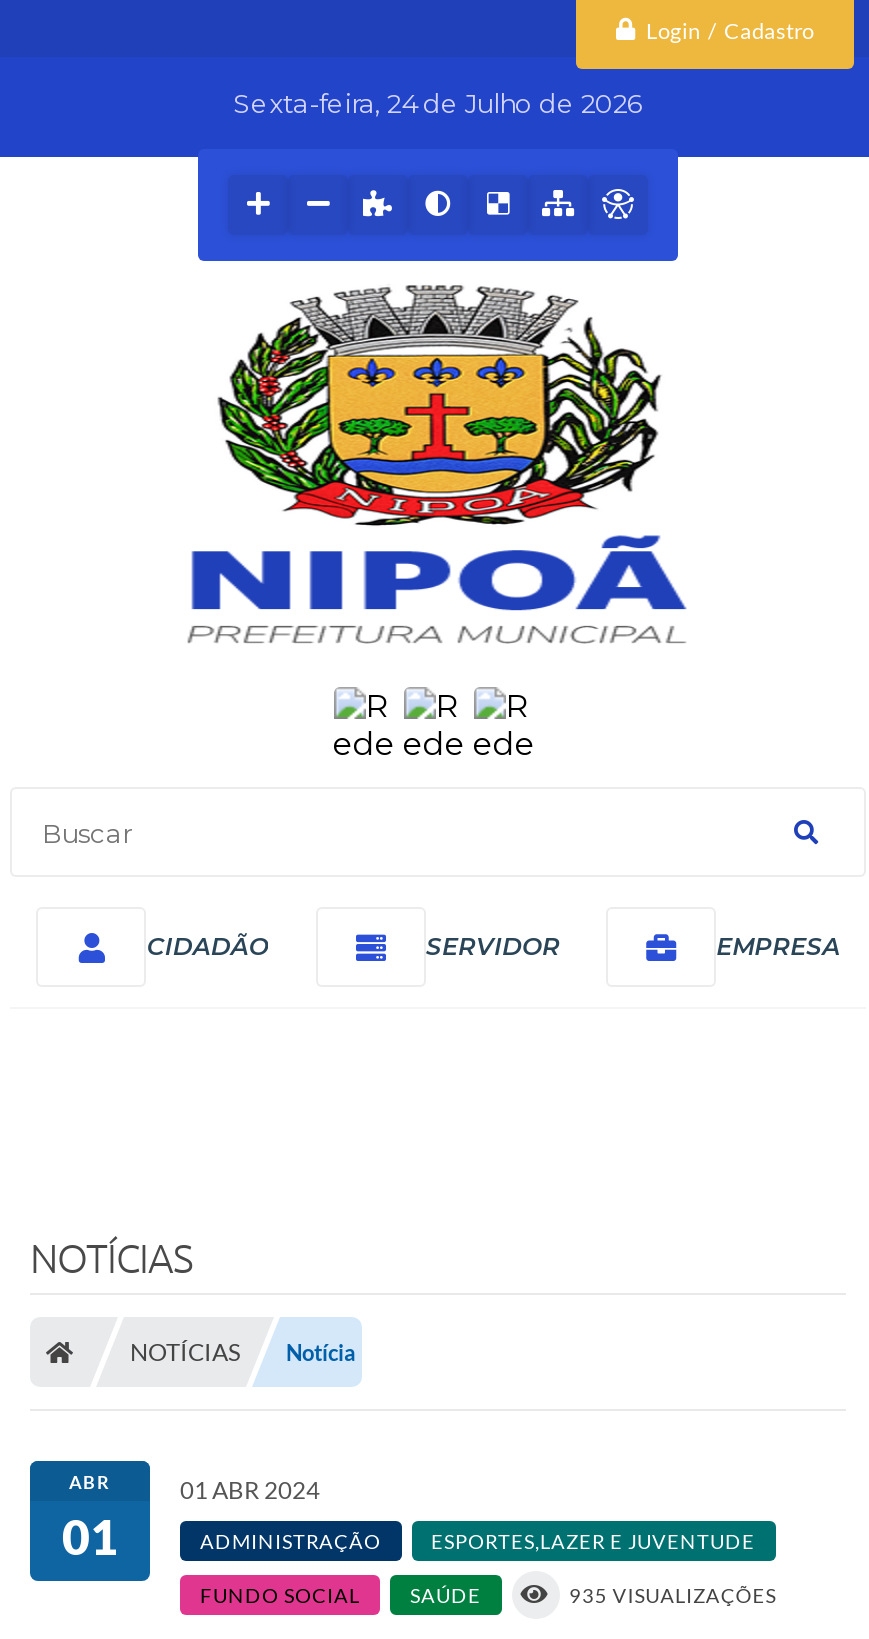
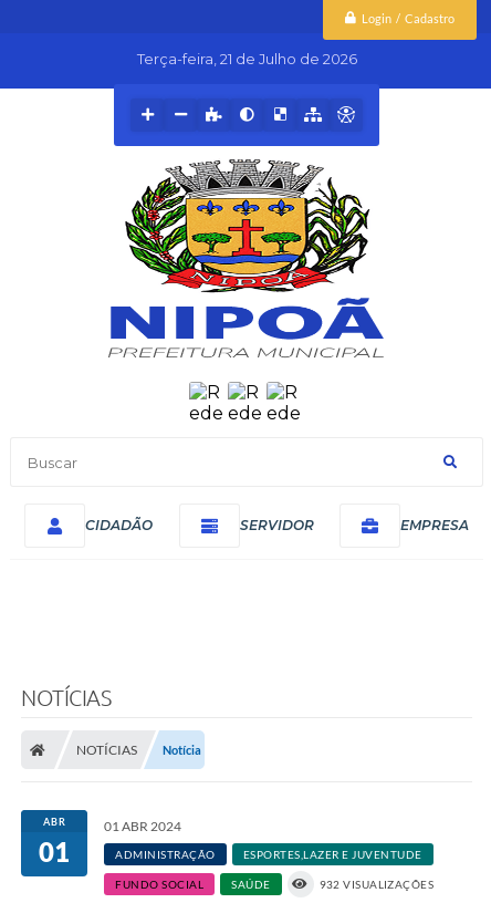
- Sexta-feira 24 de Julho de 2026
+ Terça-feira 21 de Julho de 2026

- 935 VISUALIZAÇÕES
+ 932 VISUALIZAÇÕES
